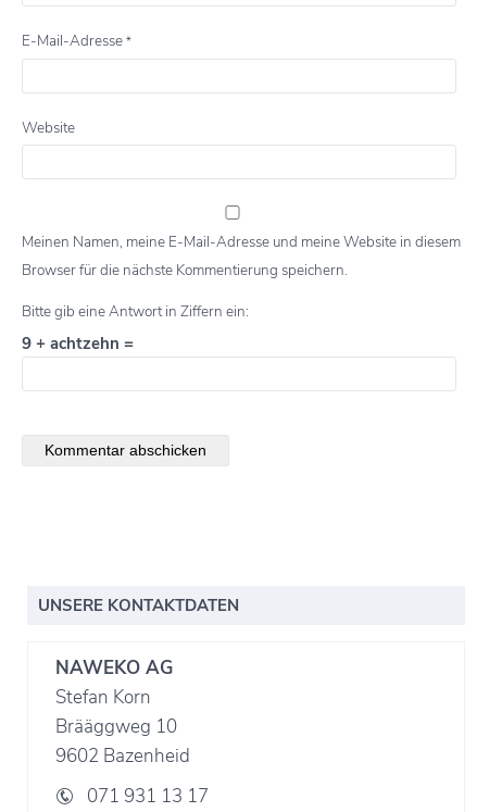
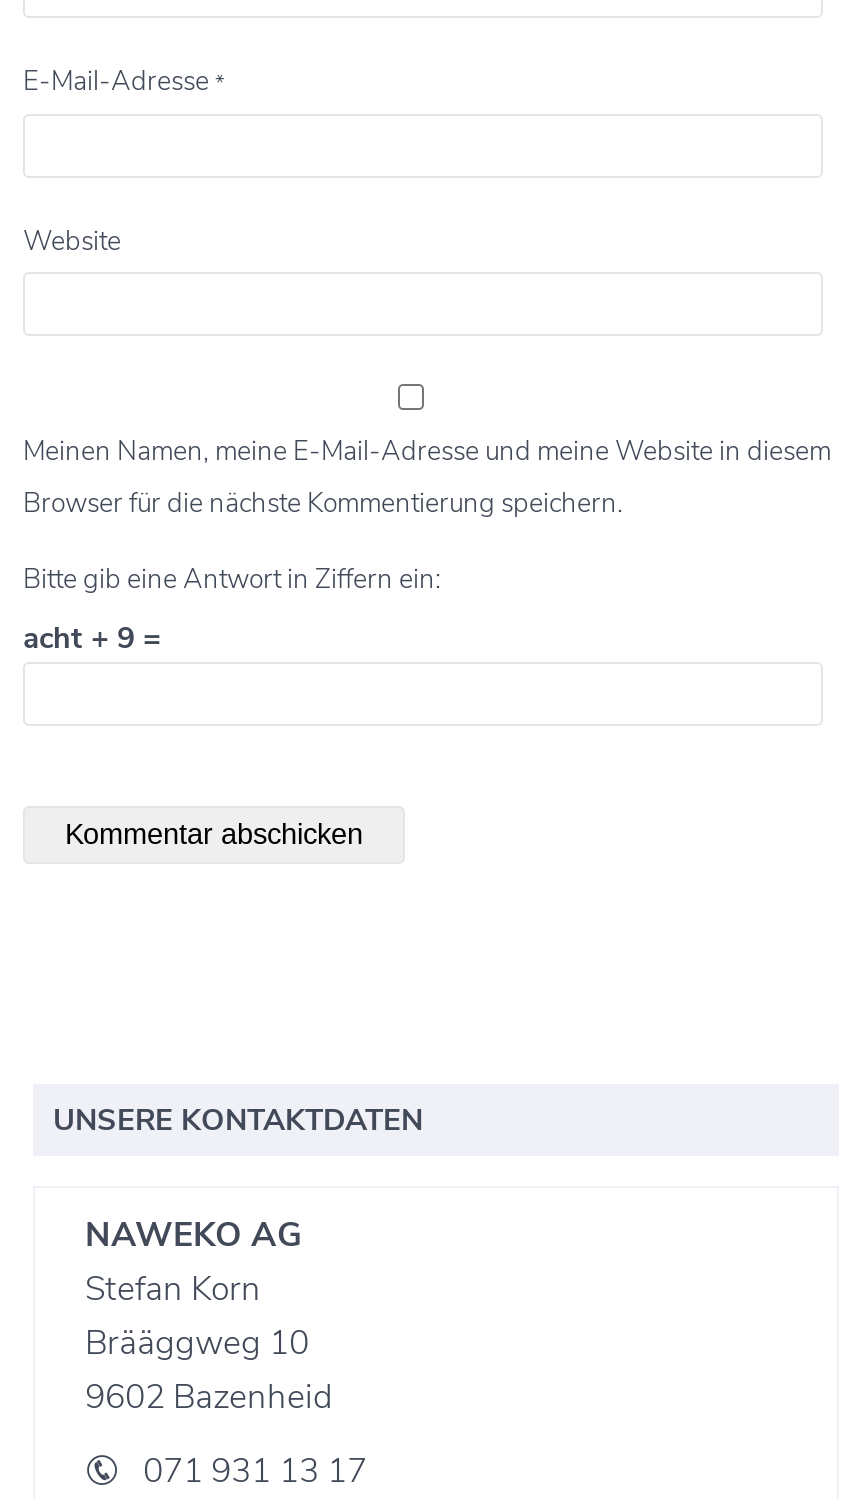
- 9 + achtzehn =
+ acht + 9 =
